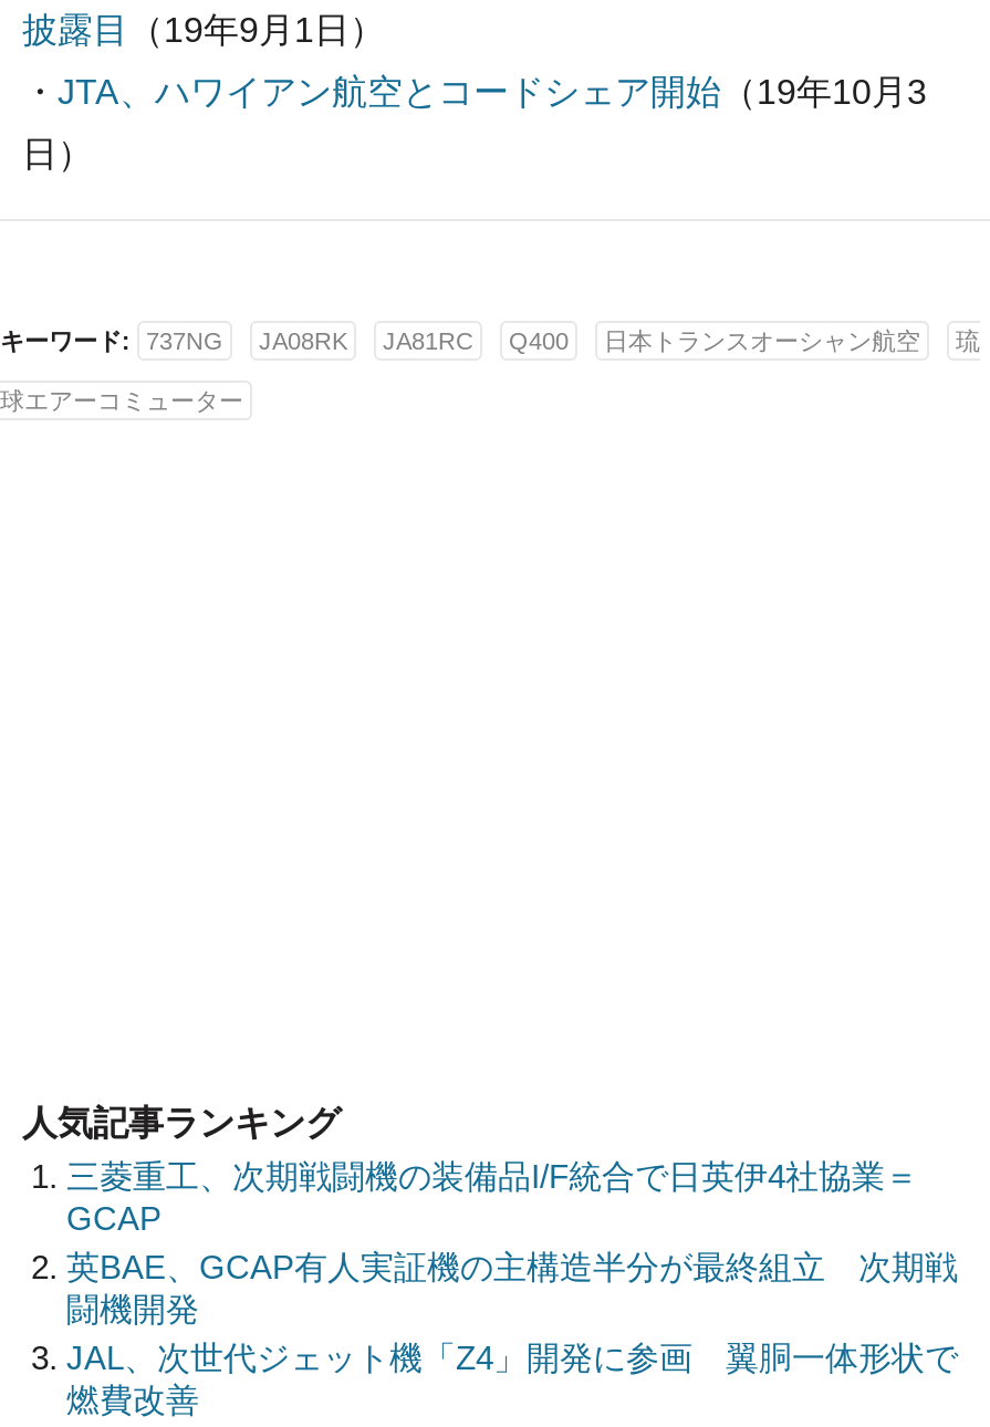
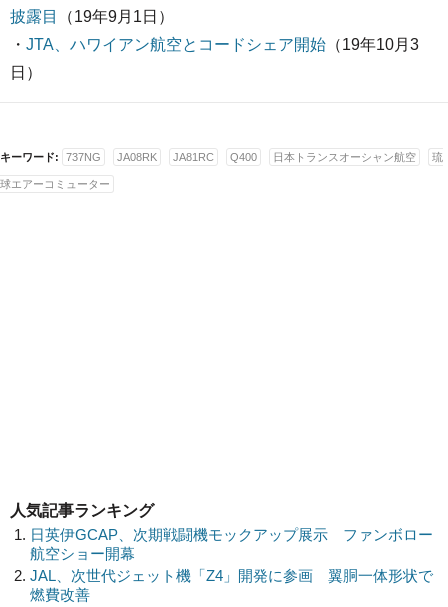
- 三菱重工、次期戦闘機の装備品I/F統合で日英伊4社協業＝
- GCAP
- 英BAE、GCAP有人実証機の主構造半分が最終組立 次期戦
- 闘機開発
+ 日英伊GCAP、次期戦闘機モックアップ展示 ファンボロー
+ 航空ショー開幕
